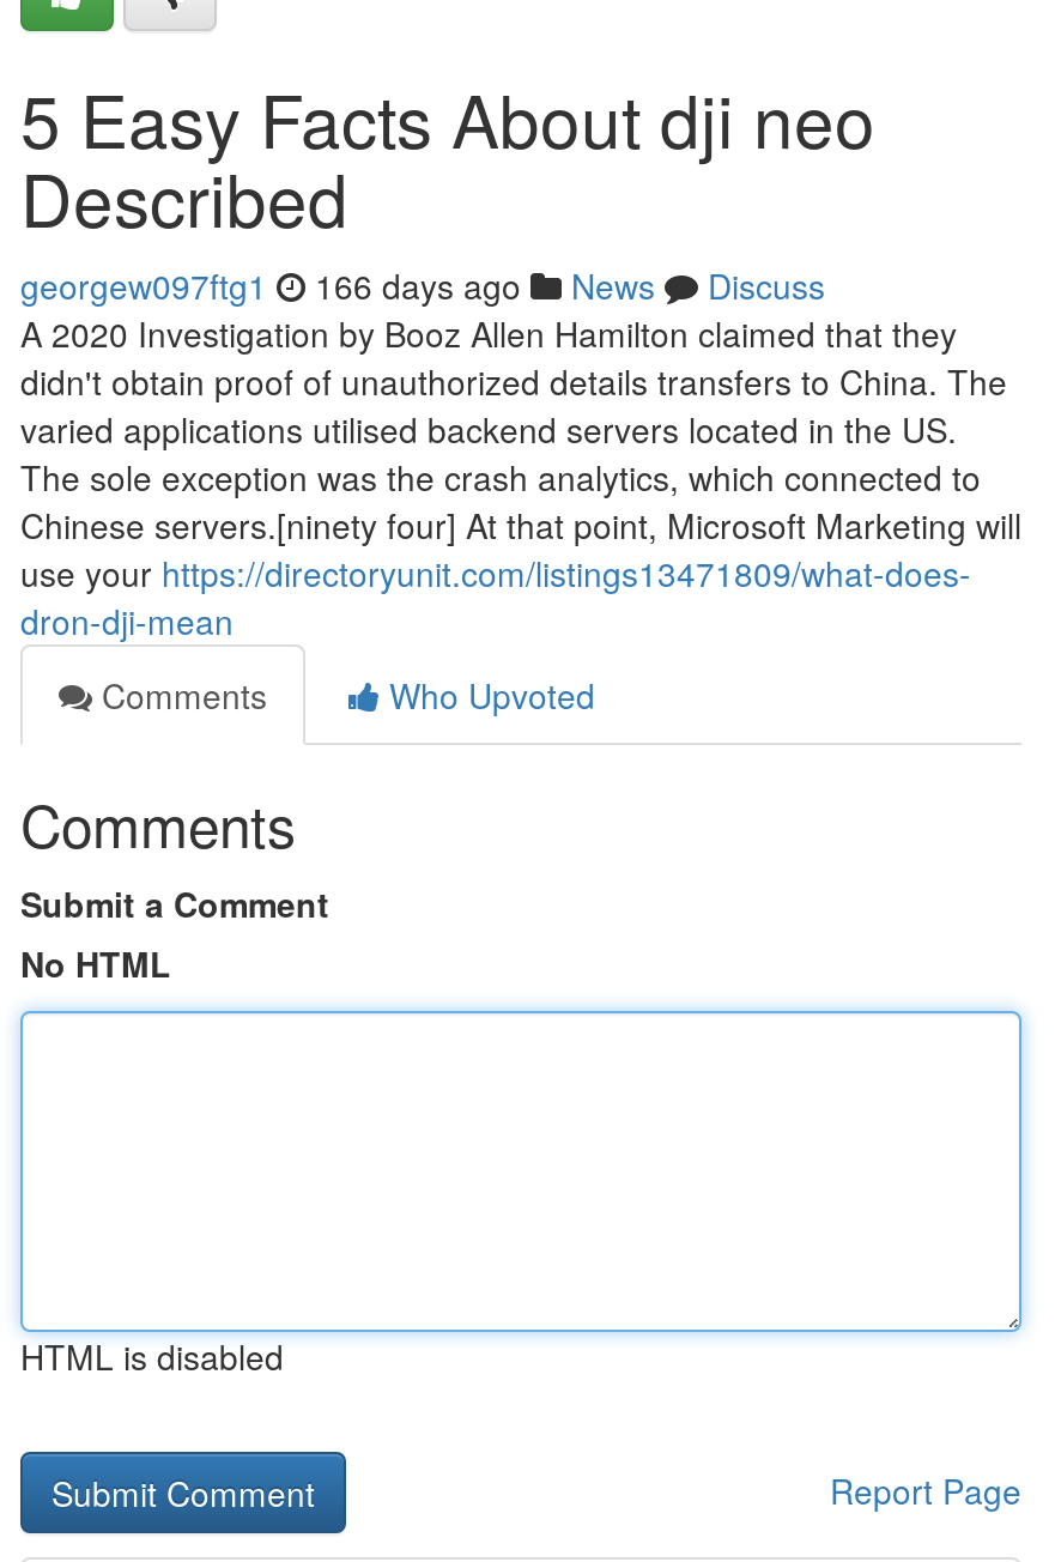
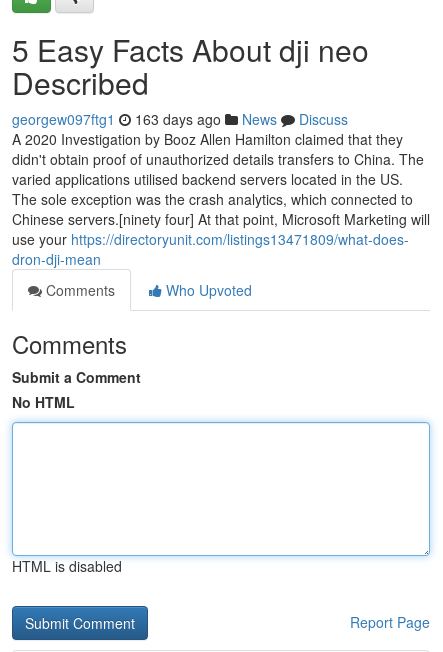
- georgew097ftg1 166 days ago News Discuss
+ georgew097ftg1 163 days ago News Discuss
